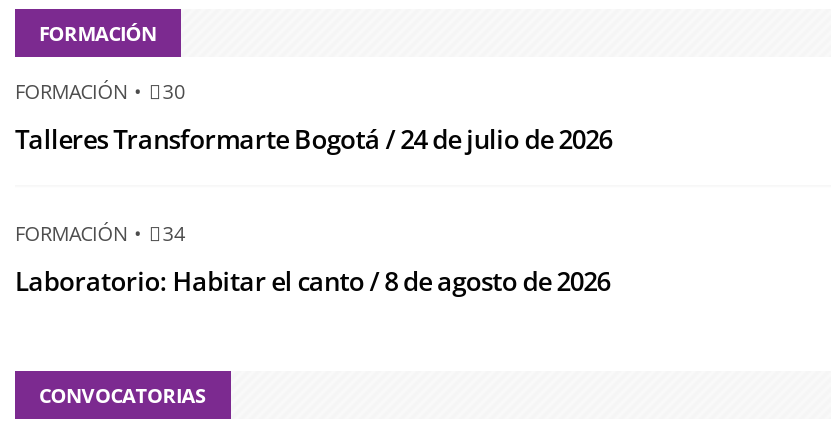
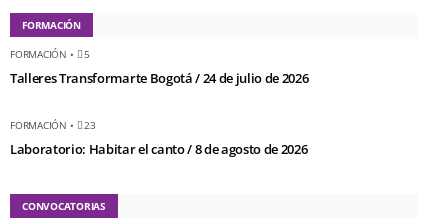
- FORMACIÓN • 30
+ FORMACIÓN • 5

- FORMACIÓN • 34
+ FORMACIÓN • 23
